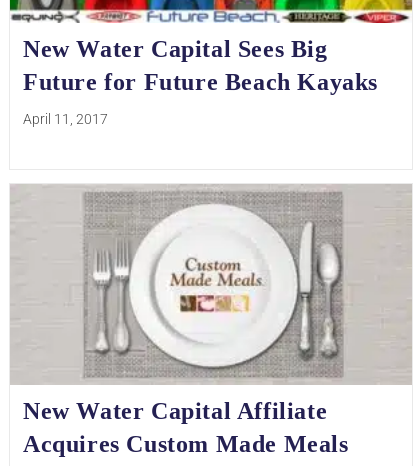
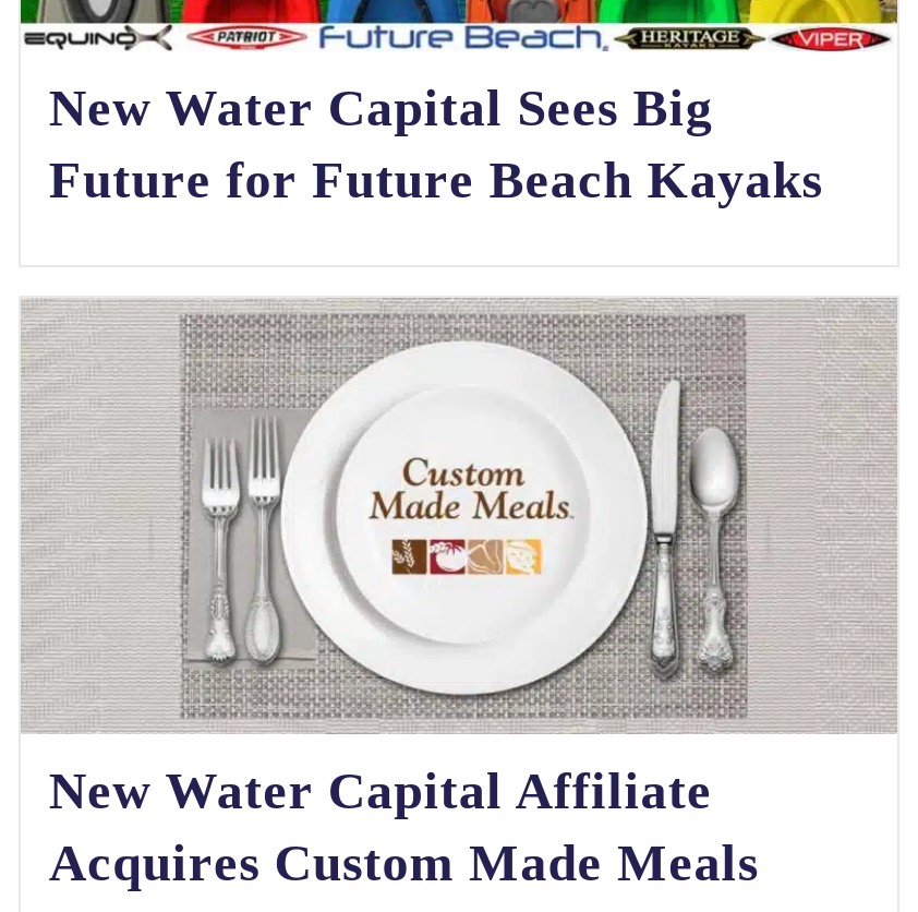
- April 11, 2017
